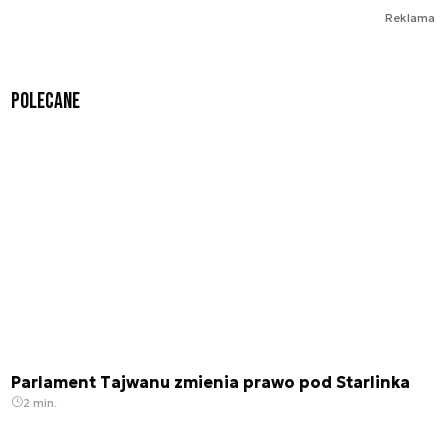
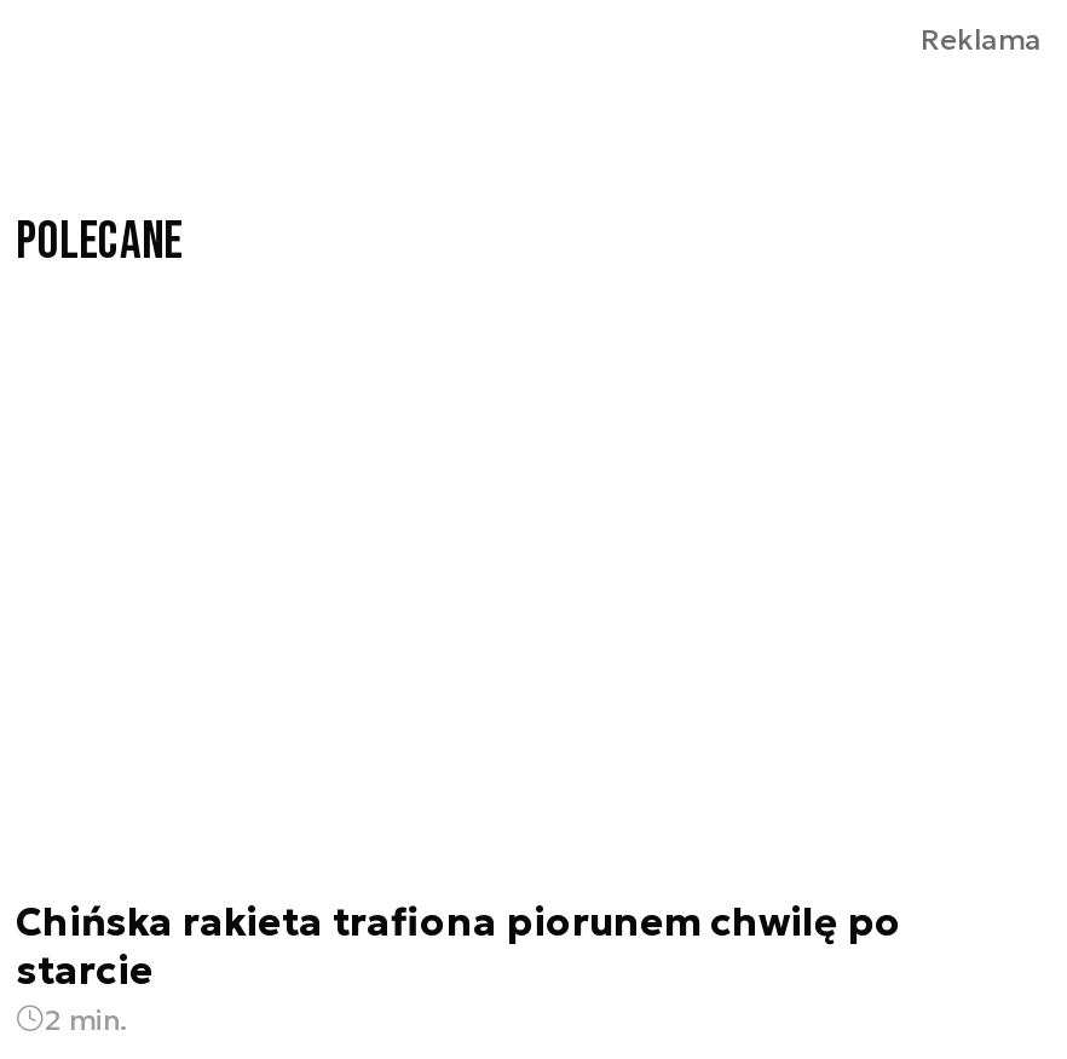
- Parlament Tajwanu zmienia prawo pod Starlinka
+ Chińska rakieta trafiona piorunem chwilę po
+ starcie
